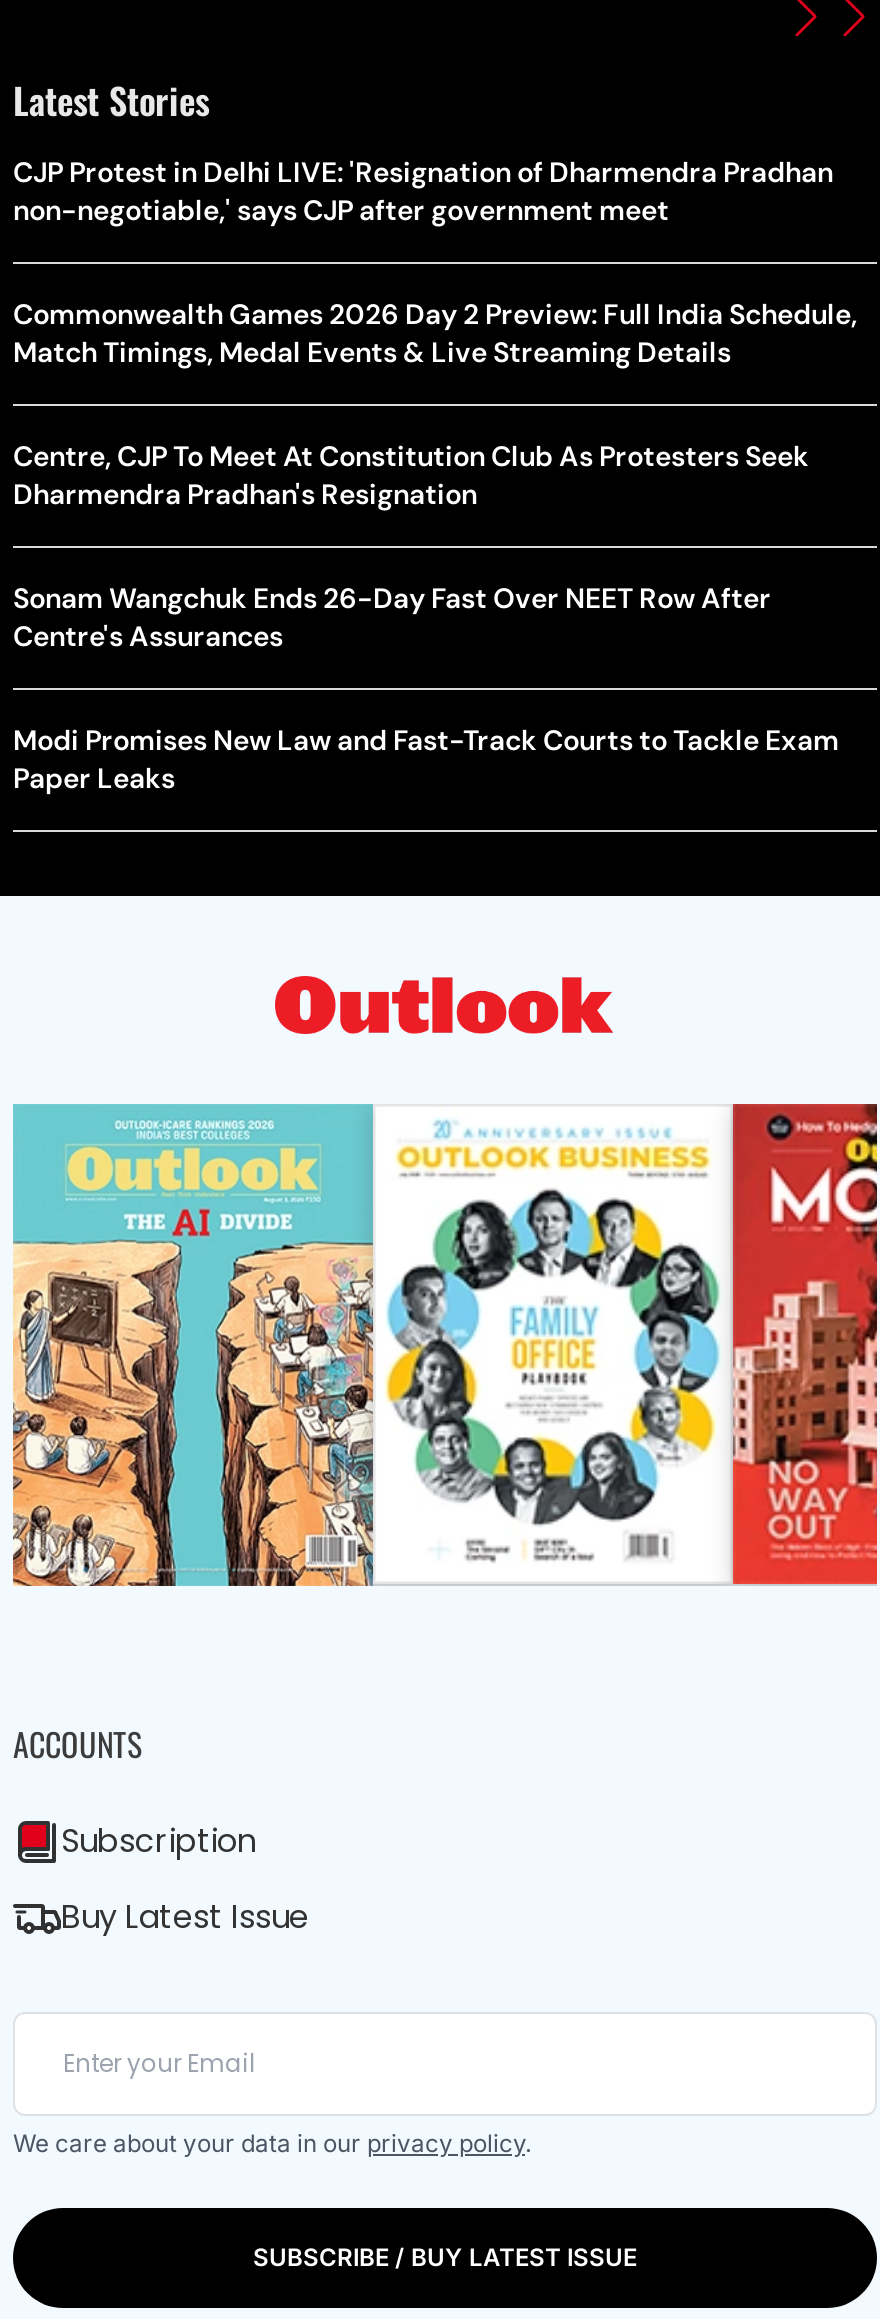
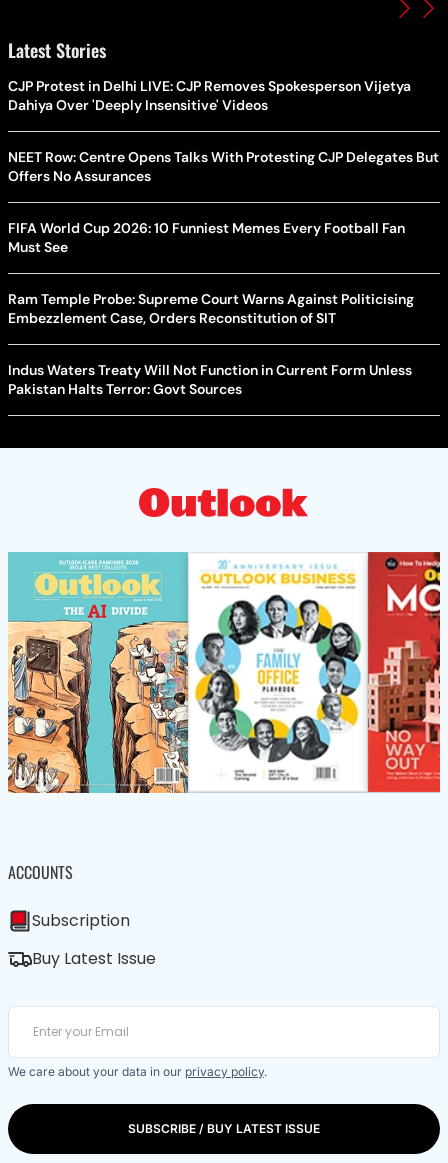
- CJP Protest in Delhi LIVE: 'Resignation of Dharmendra Pradhan
- non-negotiable,' says CJP after government meet
+ CJP Protest in Delhi LIVE: CJP Removes Spokesperson Vijetya
+ Dahiya Over 'Deeply Insensitive' Videos

- Commonwealth Games 2026 Day 2 Preview: Full India Schedule,
- Match Timings, Medal Events & Live Streaming Details
+ NEET Row: Centre Opens Talks With Protesting CJP Delegates But
+ Offers No Assurances

- Centre, CJP To Meet At Constitution Club As Protesters Seek
- Dharmendra Pradhan's Resignation
+ FIFA World Cup 2026: 10 Funniest Memes Every Football Fan
+ Must See

- Sonam Wangchuk Ends 26-Day Fast Over NEET Row After
- Centre's Assurances
+ Ram Temple Probe: Supreme Court Warns Against Politicising
+ Embezzlement Case, Orders Reconstitution of SIT

- Modi Promises New Law and Fast-Track Courts to Tackle Exam
- Paper Leaks
+ Indus Waters Treaty Will Not Function in Current Form Unless
+ Pakistan Halts Terror: Govt Sources
